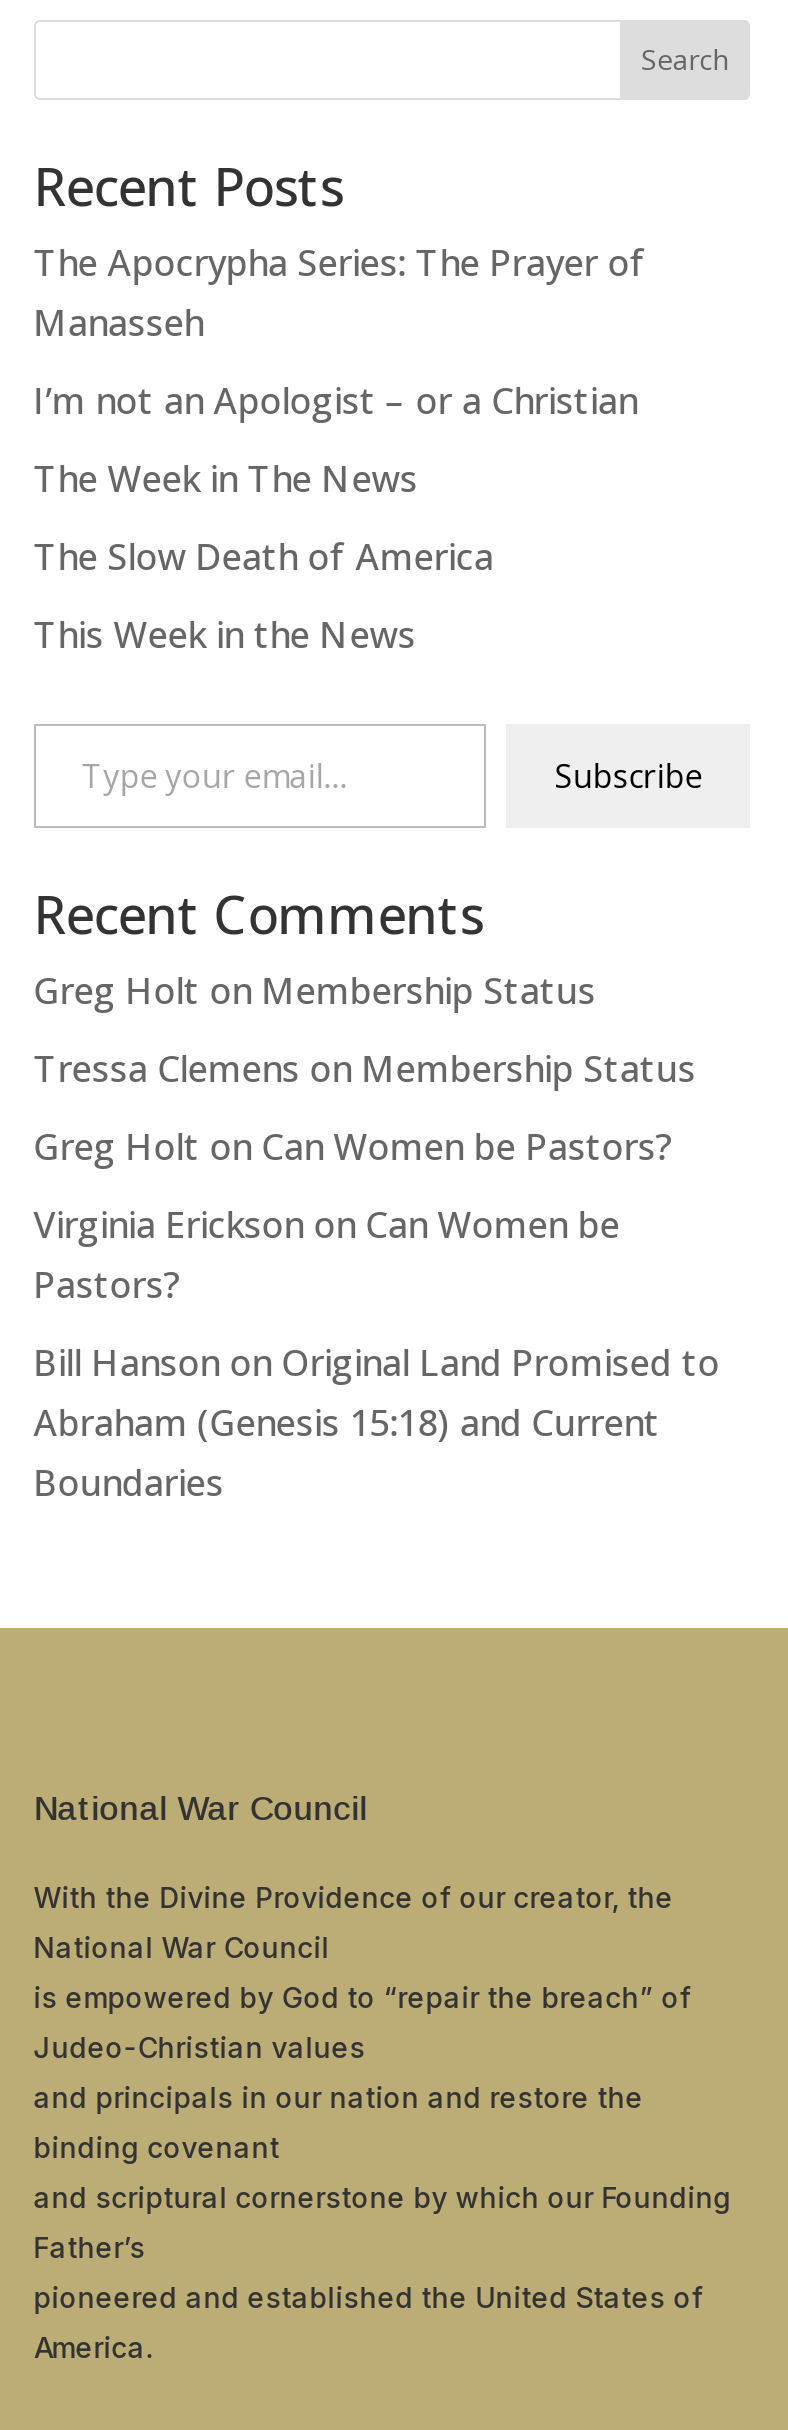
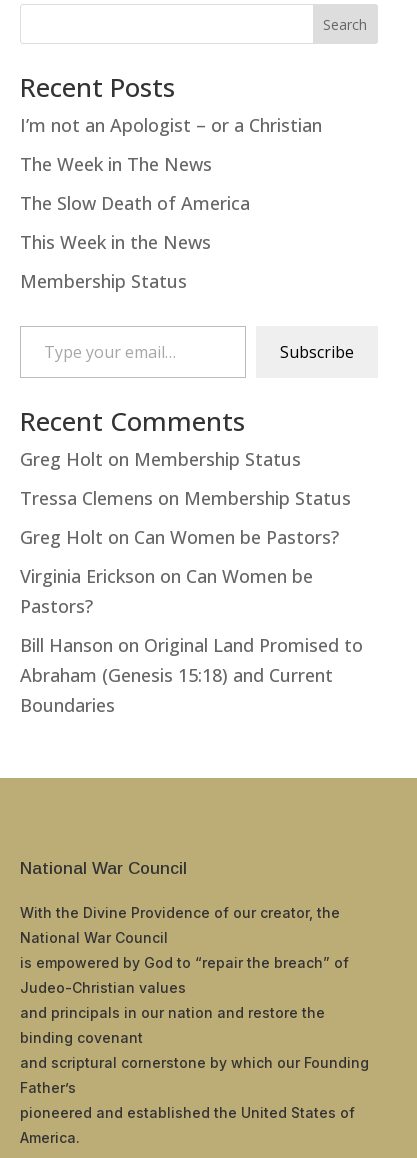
- The Apocrypha Series: The Prayer of
- Manasseh

moved up: I’m not an Apologist – or a Christian | The Week in The News | The Slow Death of America | This Week in the News

+ Membership Status
